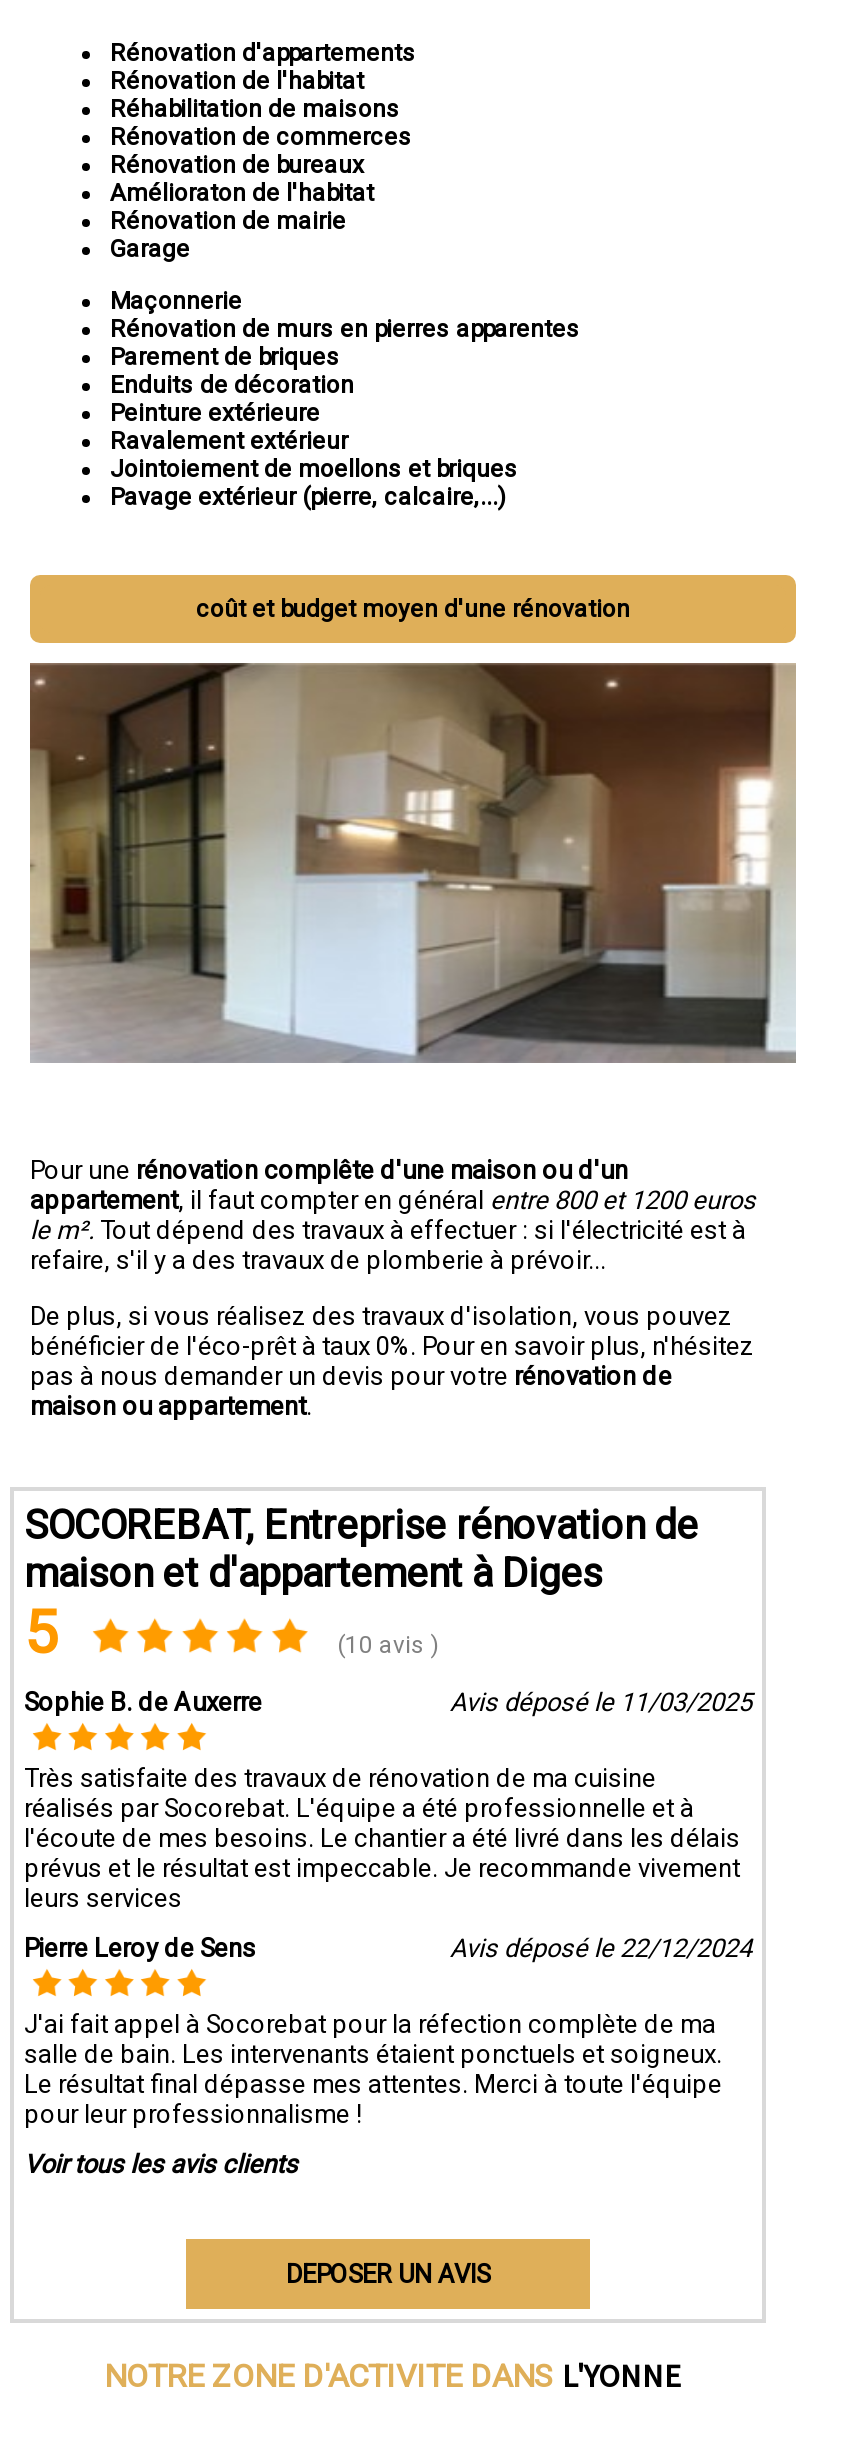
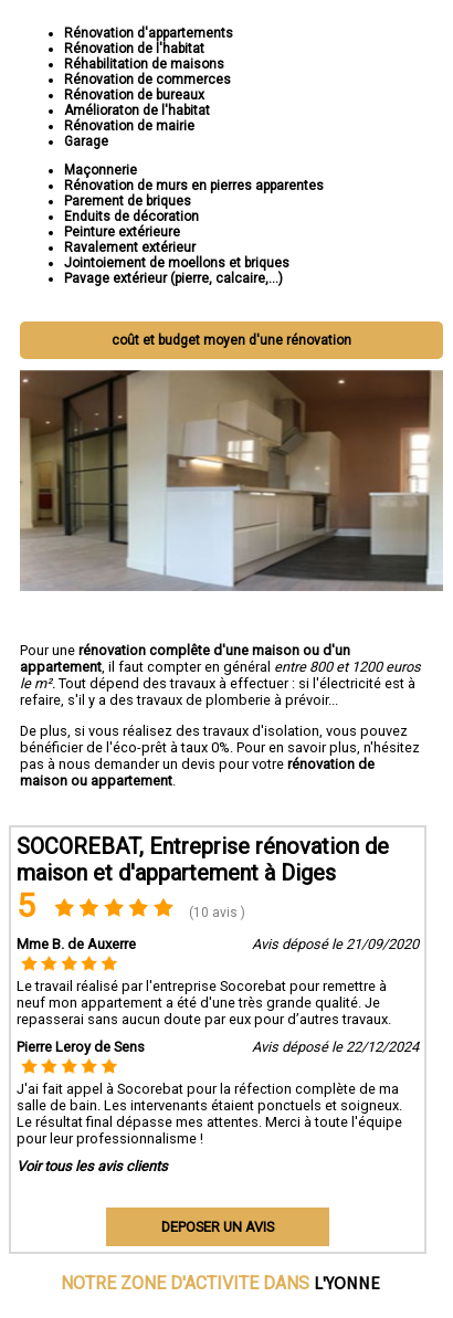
- Sophie B. de Auxerre
- Avis déposé le 11/03/2025
+ Mme B. de Auxerre
+ Avis déposé le 21/09/2020

- Très satisfaite des travaux de rénovation de ma cuisine
- réalisés par Socorebat. L'équipe a été professionnelle et à
- l'écoute de mes besoins. Le chantier a été livré dans les délais
- prévus et le résultat est impeccable. Je recommande vivement
- leurs services
+ Le travail réalisé par l'entreprise Socorebat pour remettre à
+ neuf mon appartement a été d'une très grande qualité. Je
+ repasserai sans aucun doute par eux pour d’autres travaux.
